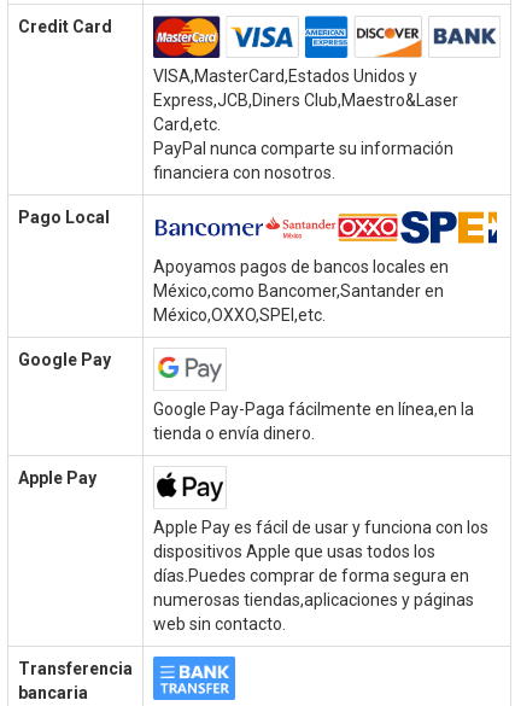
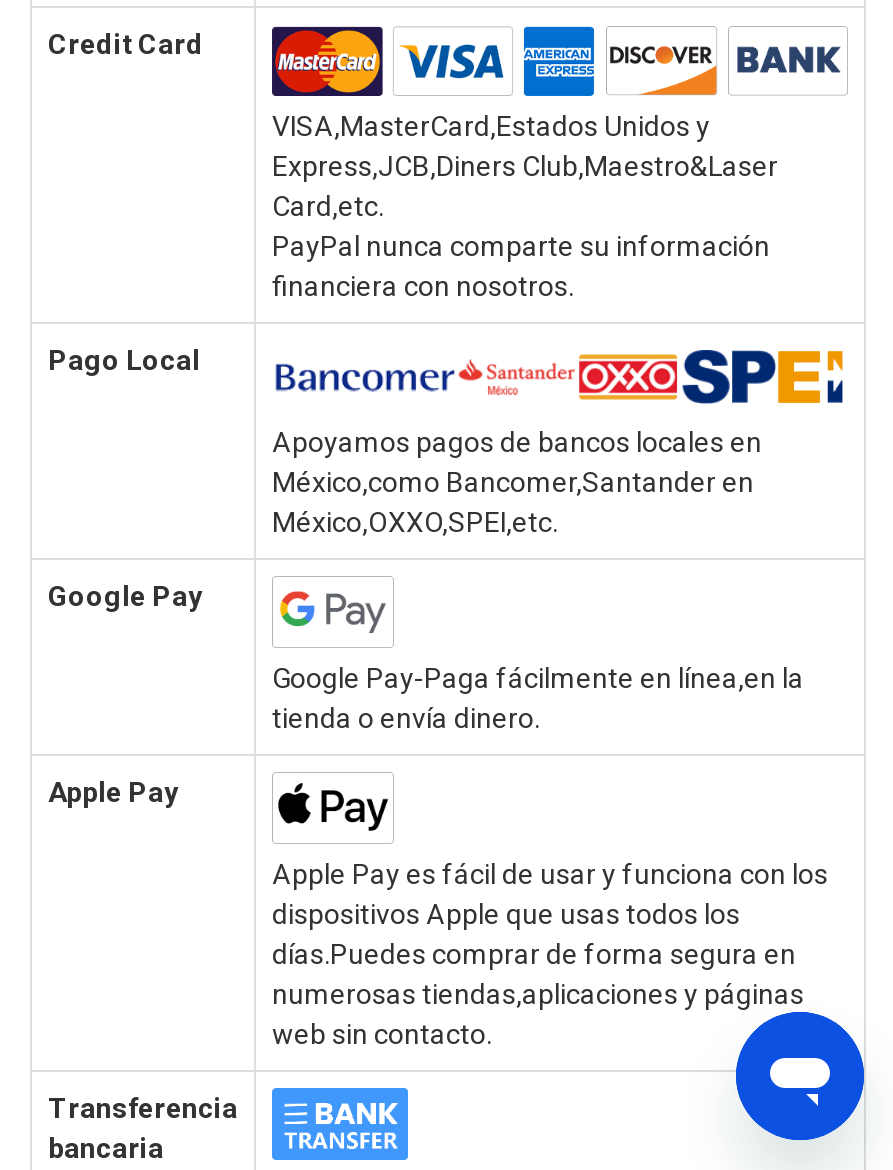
+ [image]
